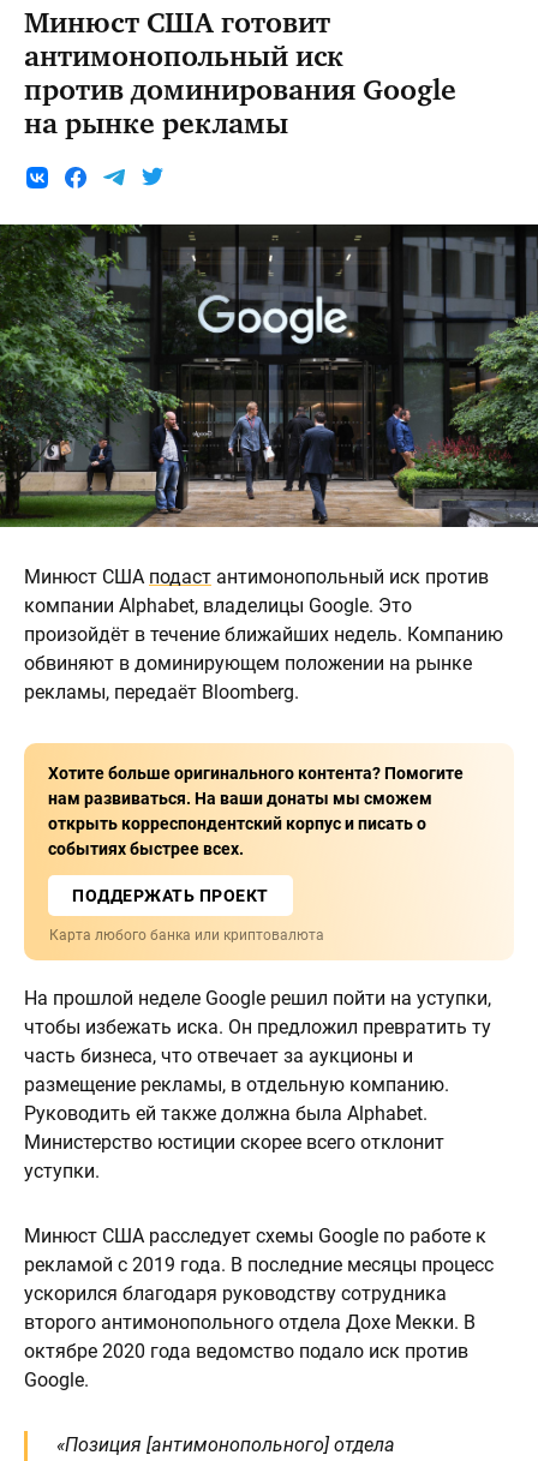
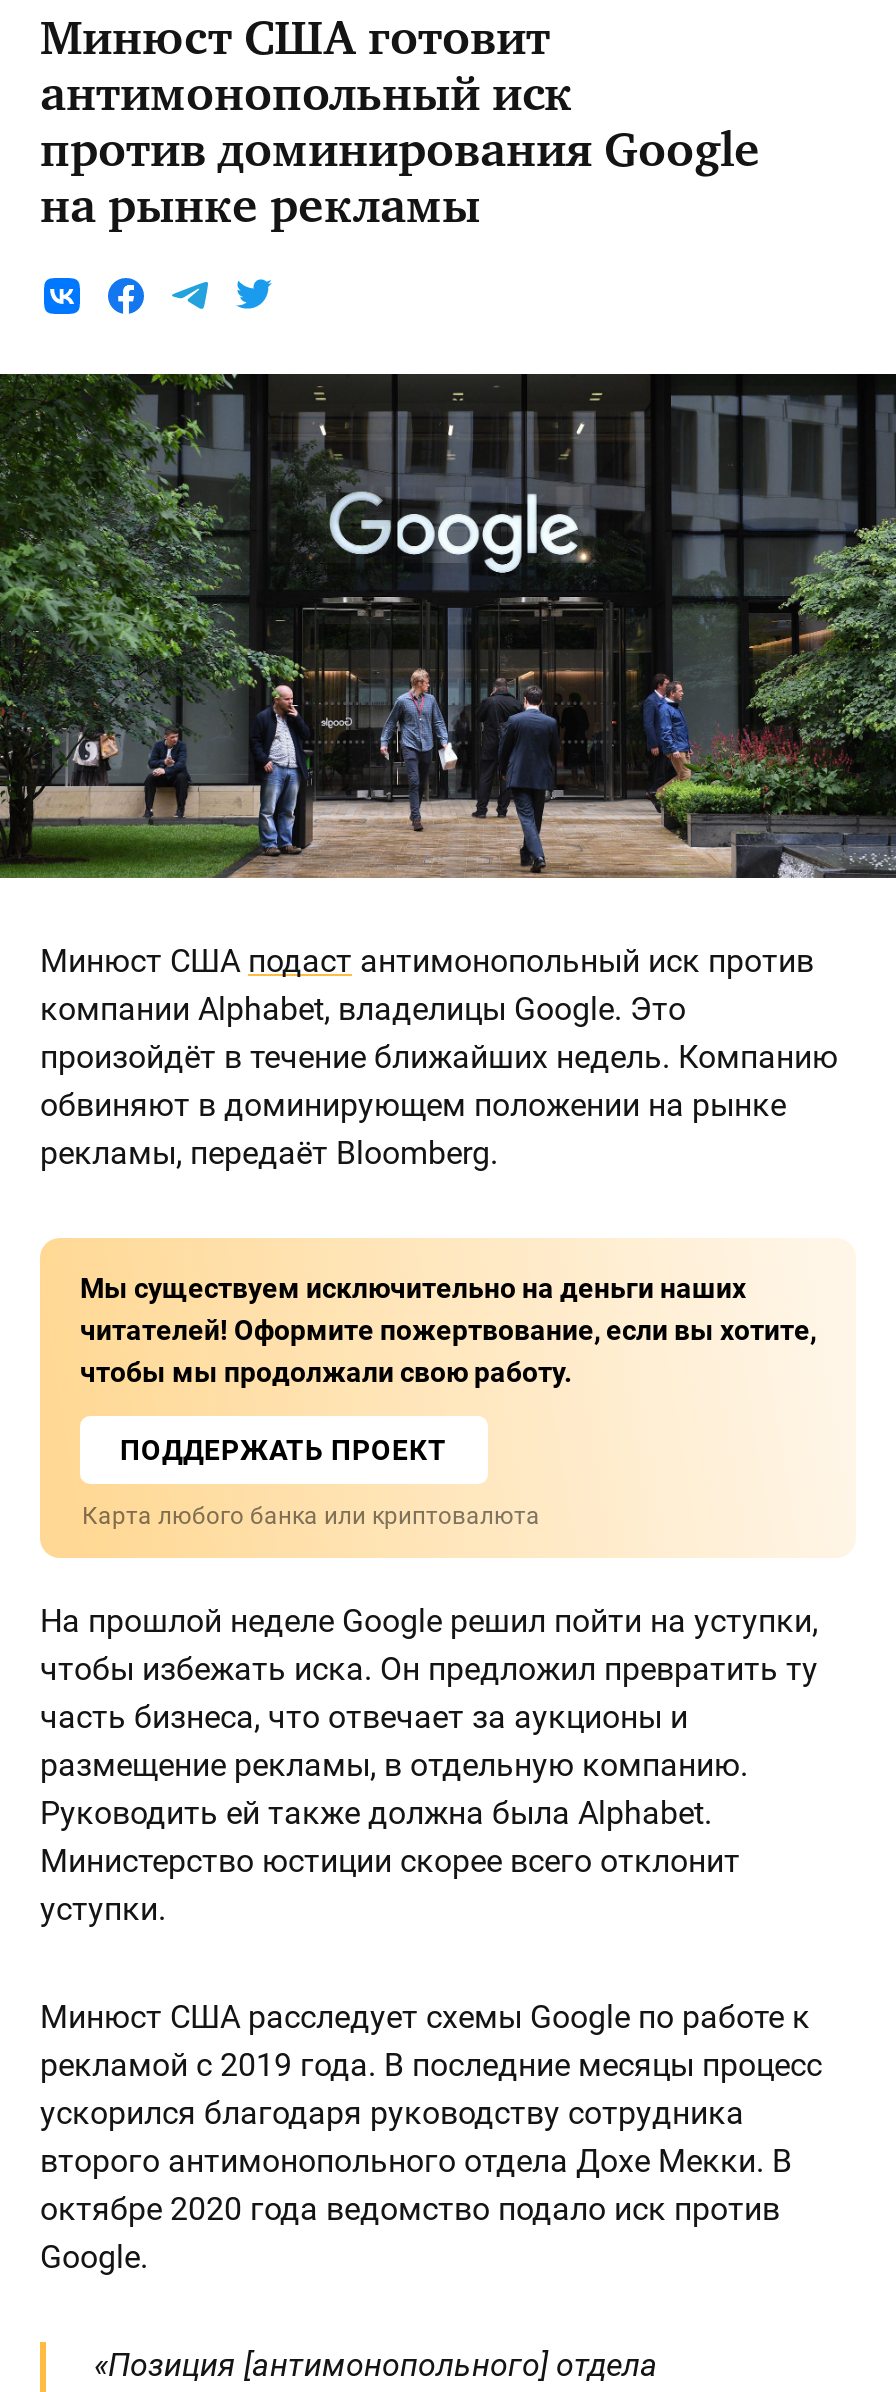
- Хотите больше оригинального контента? Помогите
- нам развиваться. На ваши донаты мы сможем
- открыть корреспондентский корпус и писать о
- событиях быстрее всех.
+ Мы существуем исключительно на деньги наших
+ читателей! Оформите пожертвование, если вы хотите,
+ чтобы мы продолжали свою работу.
